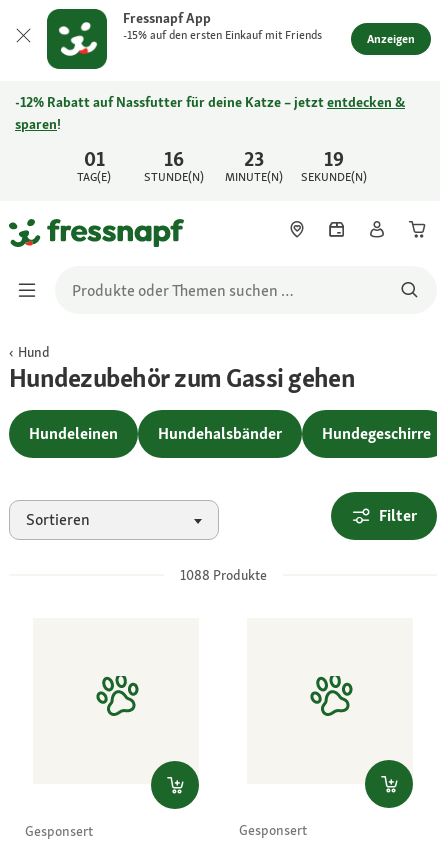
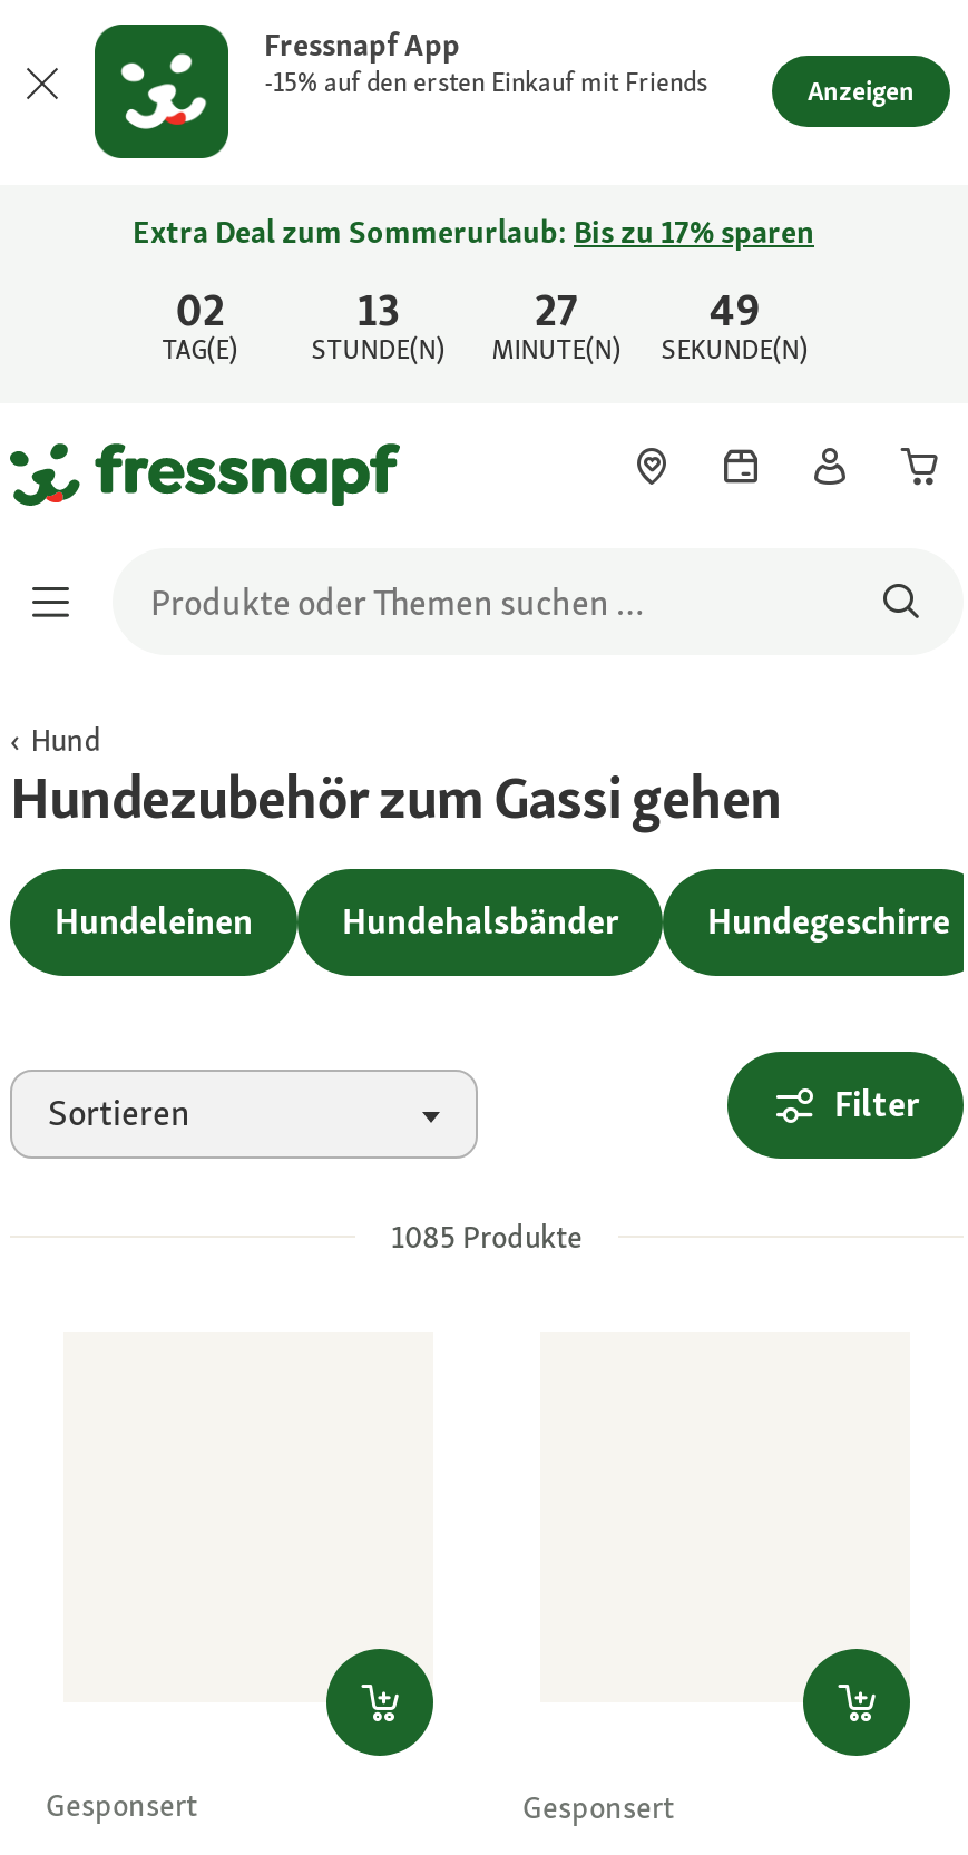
- -12% Rabatt auf Nassfutter für deine Katze – jetzt entdecken &
- sparen!
+ Extra Deal zum Sommerurlaub: Bis zu 17% sparen

- 01
+ 02

- 16
+ 13

- 23
+ 27

- 19
+ 49

- 1088 Produkte
+ 1085 Produkte

- [image]

- [image]
